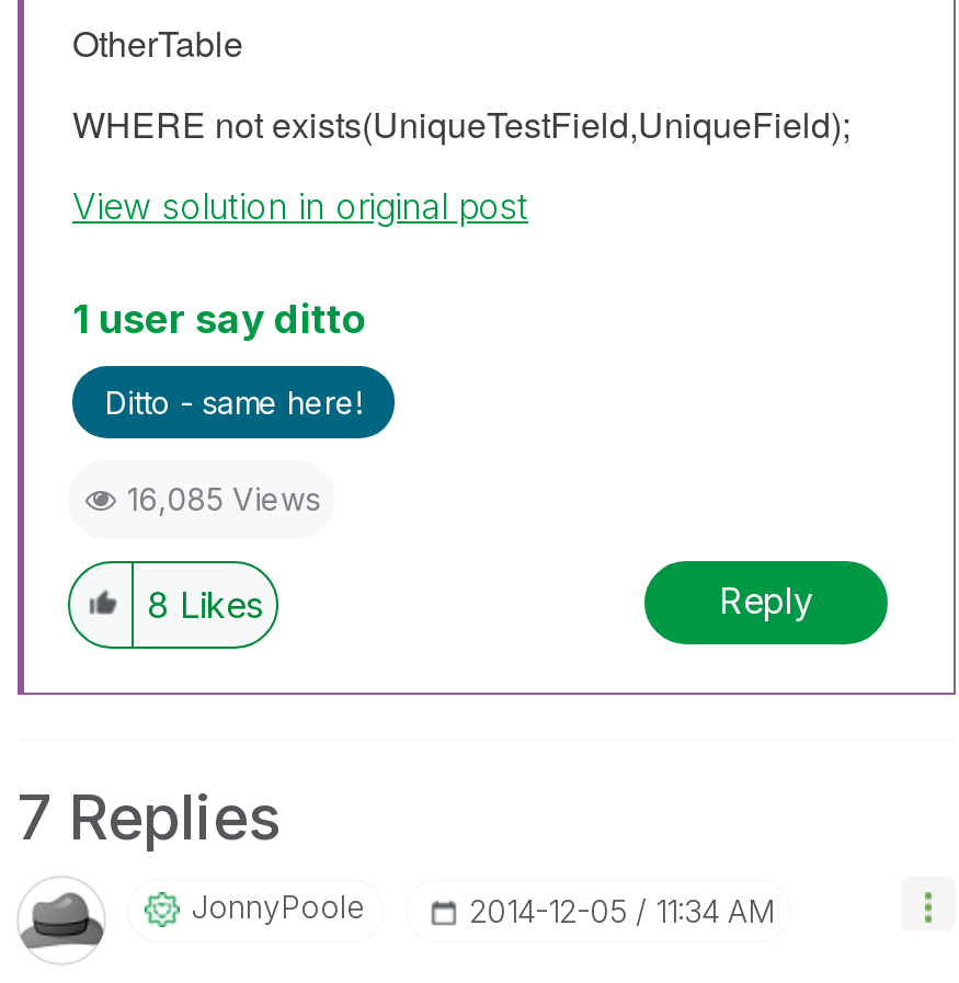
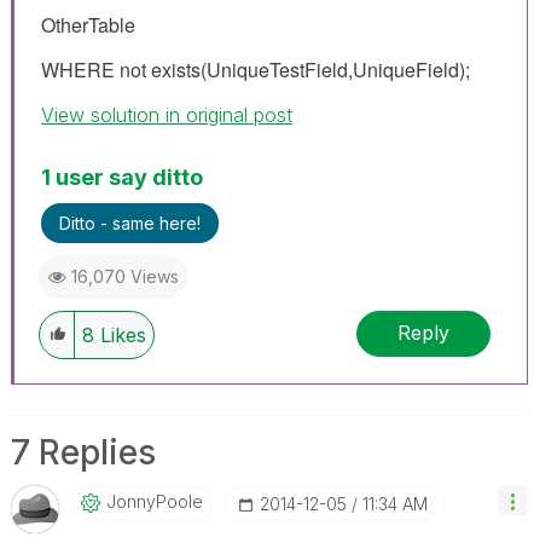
- 16,085 Views
+ 16,070 Views
